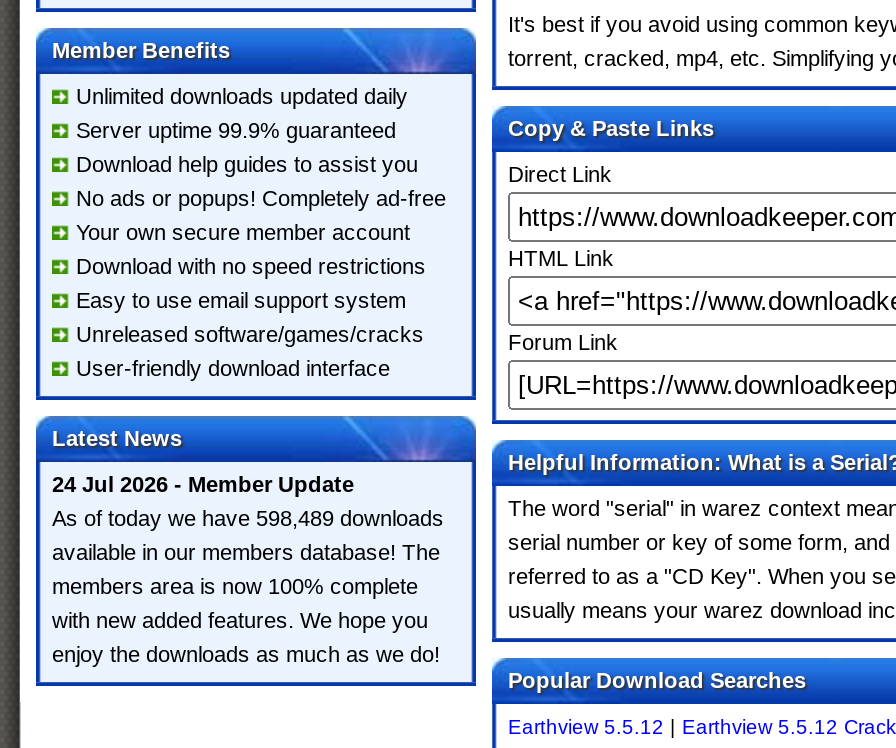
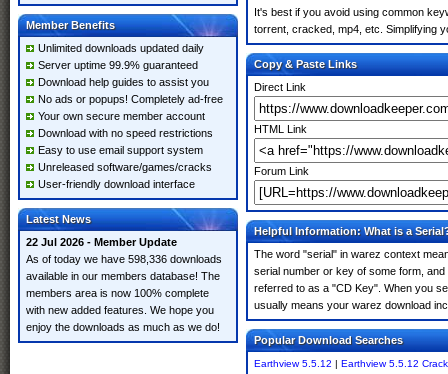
- 24 Jul 2026 - Member Update
+ 22 Jul 2026 - Member Update

- As of today we have 598,489 downloads
+ As of today we have 598,336 downloads
